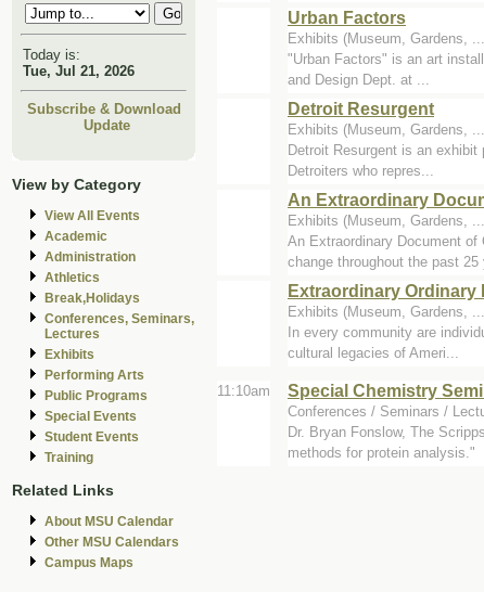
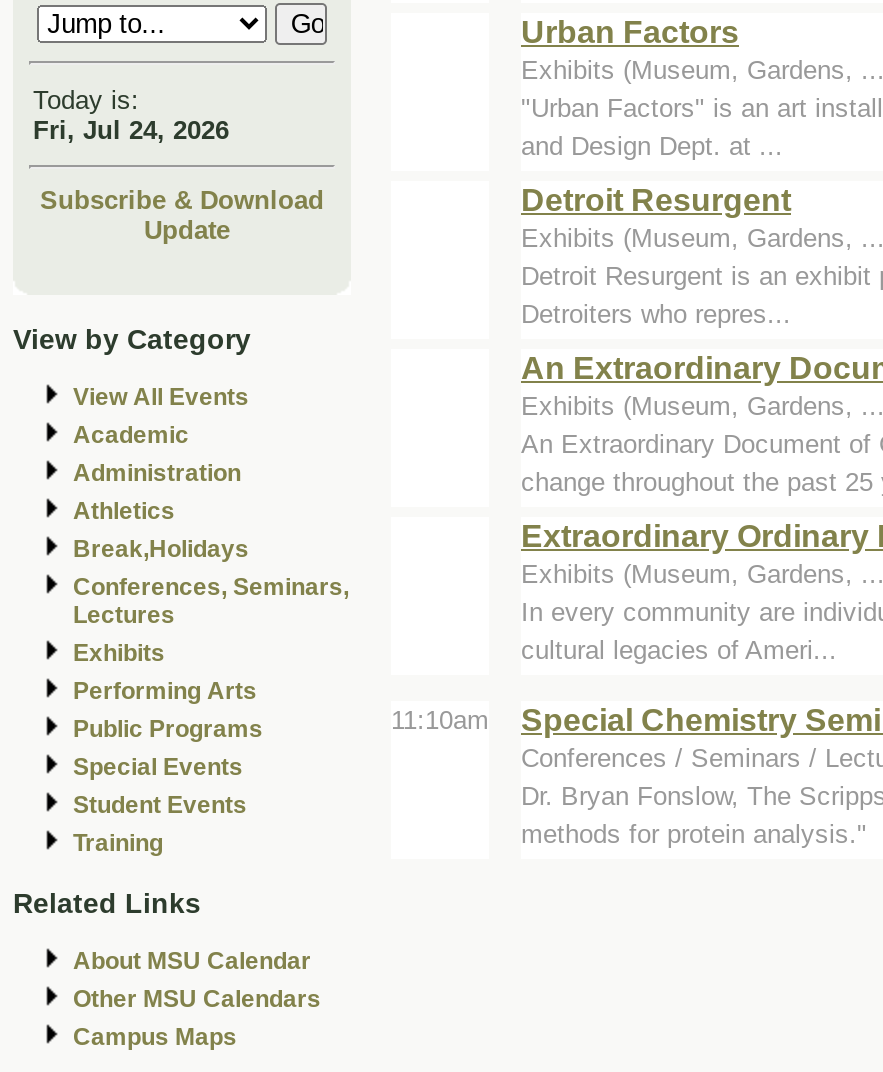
- Tue, Jul 21, 2026
+ Fri, Jul 24, 2026
